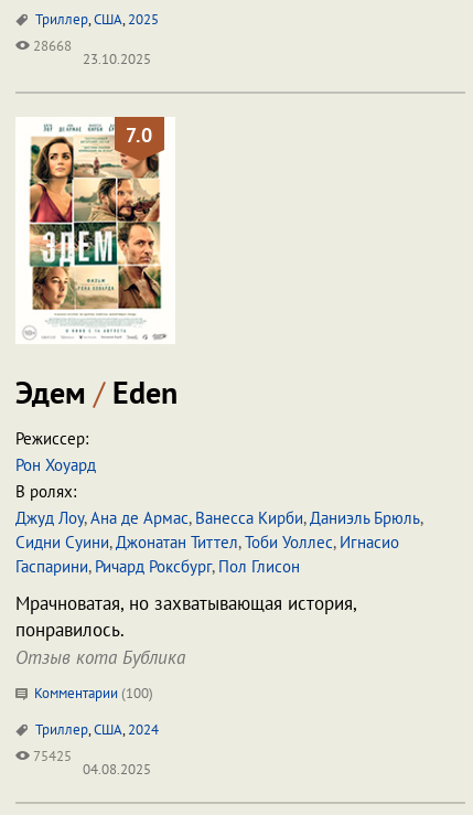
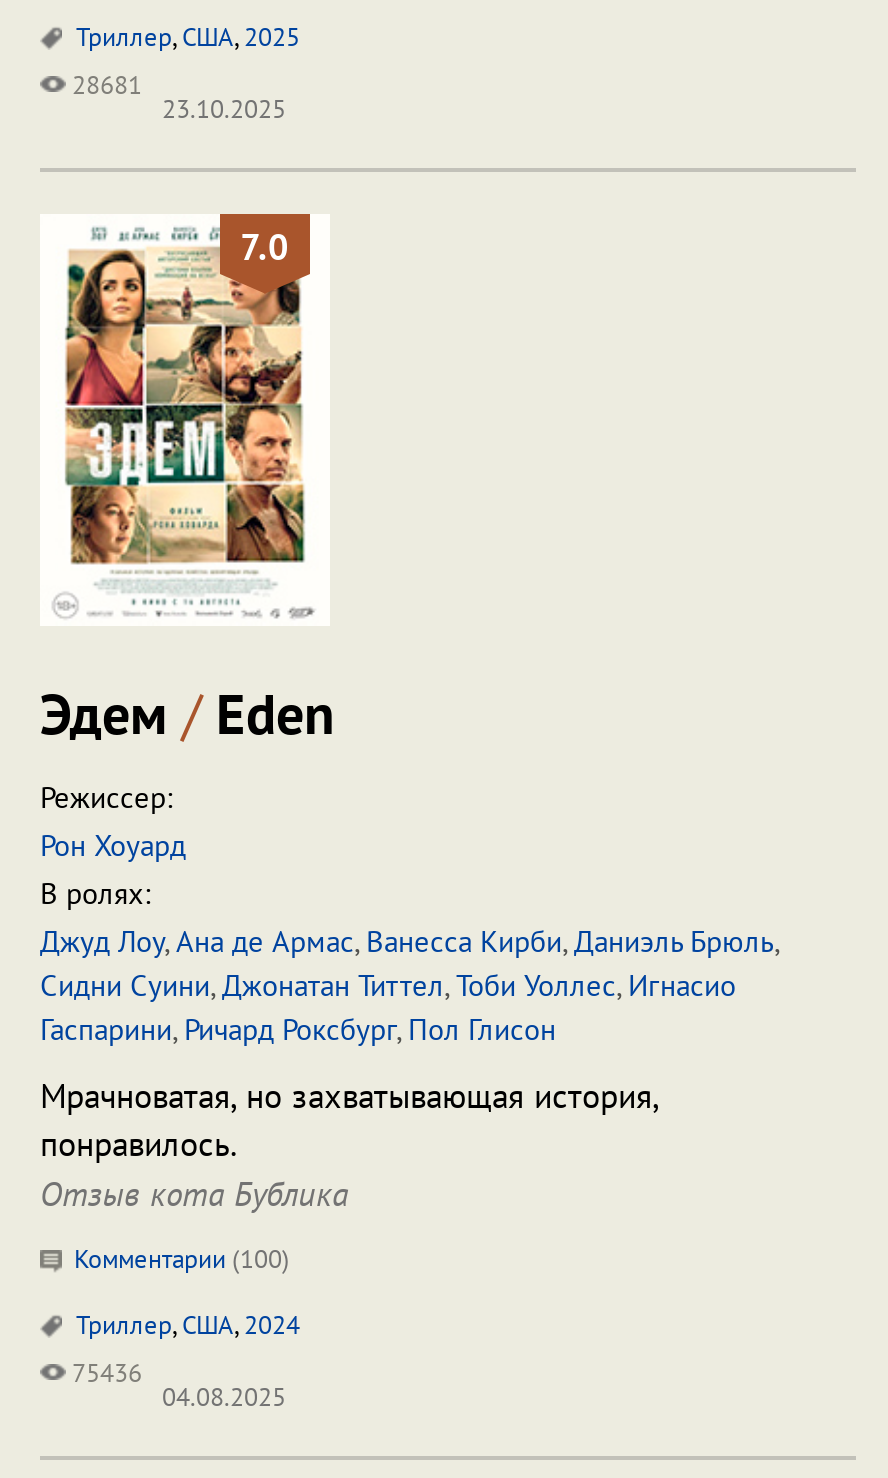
- 28668
+ 28681

- 75425
+ 75436
